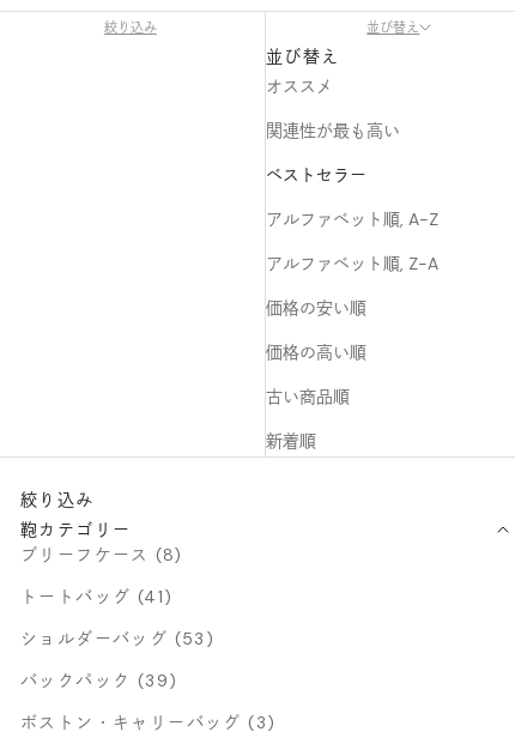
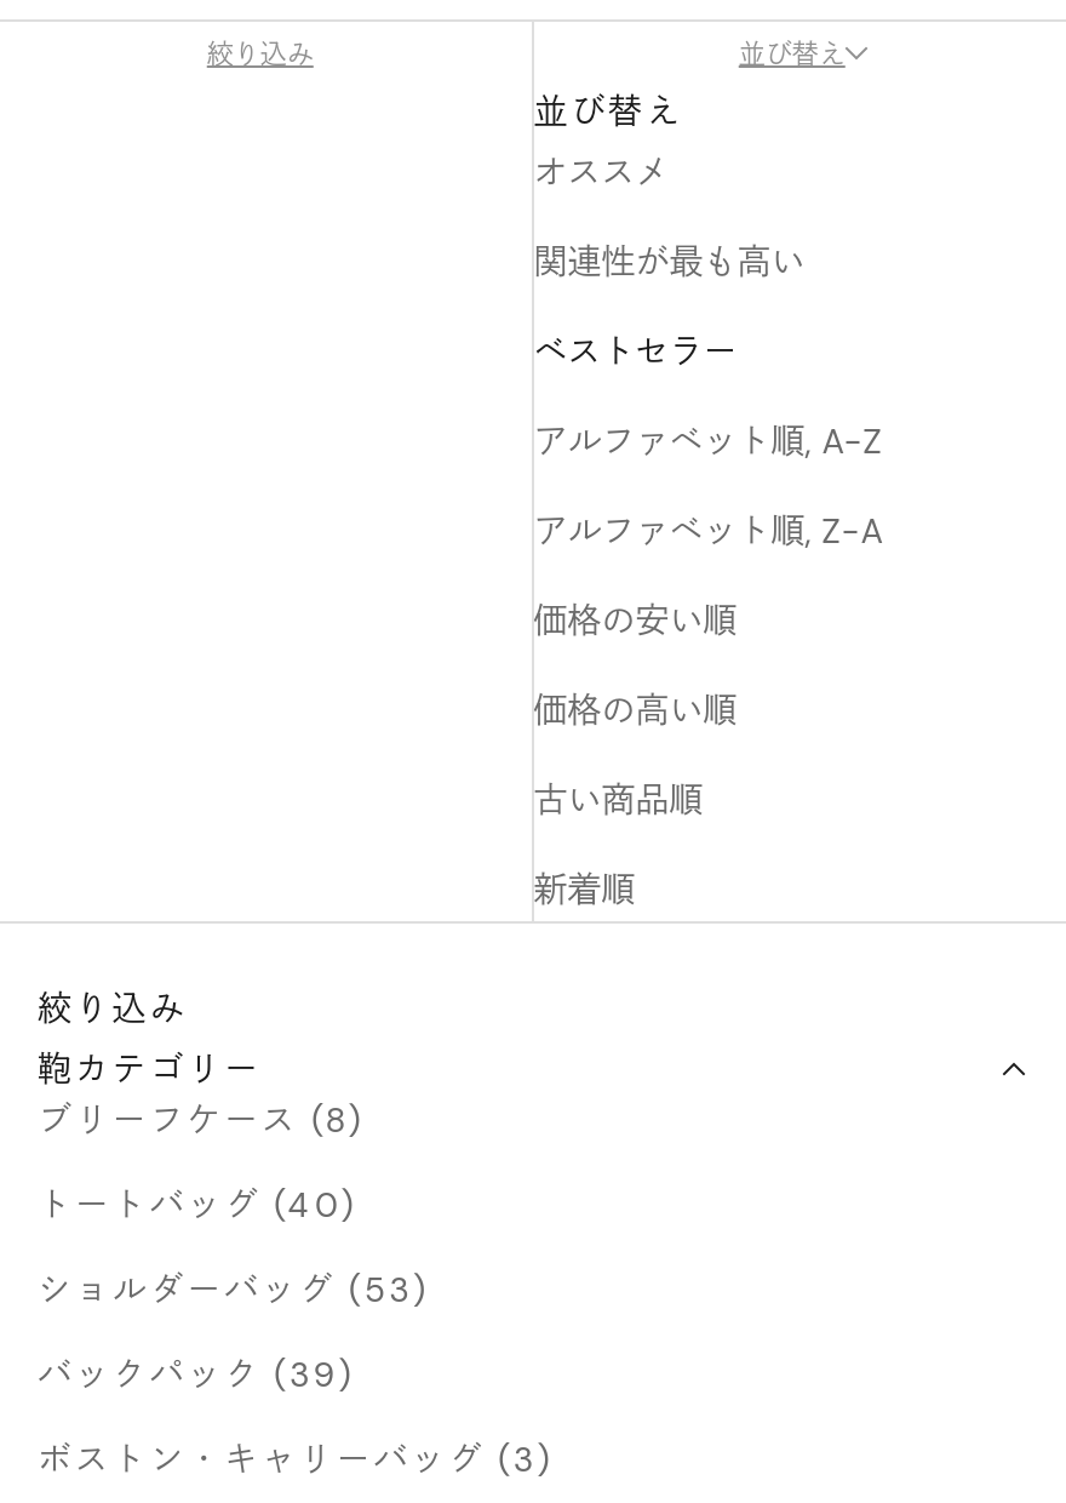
- トートバッグ (41)
+ トートバッグ (40)
